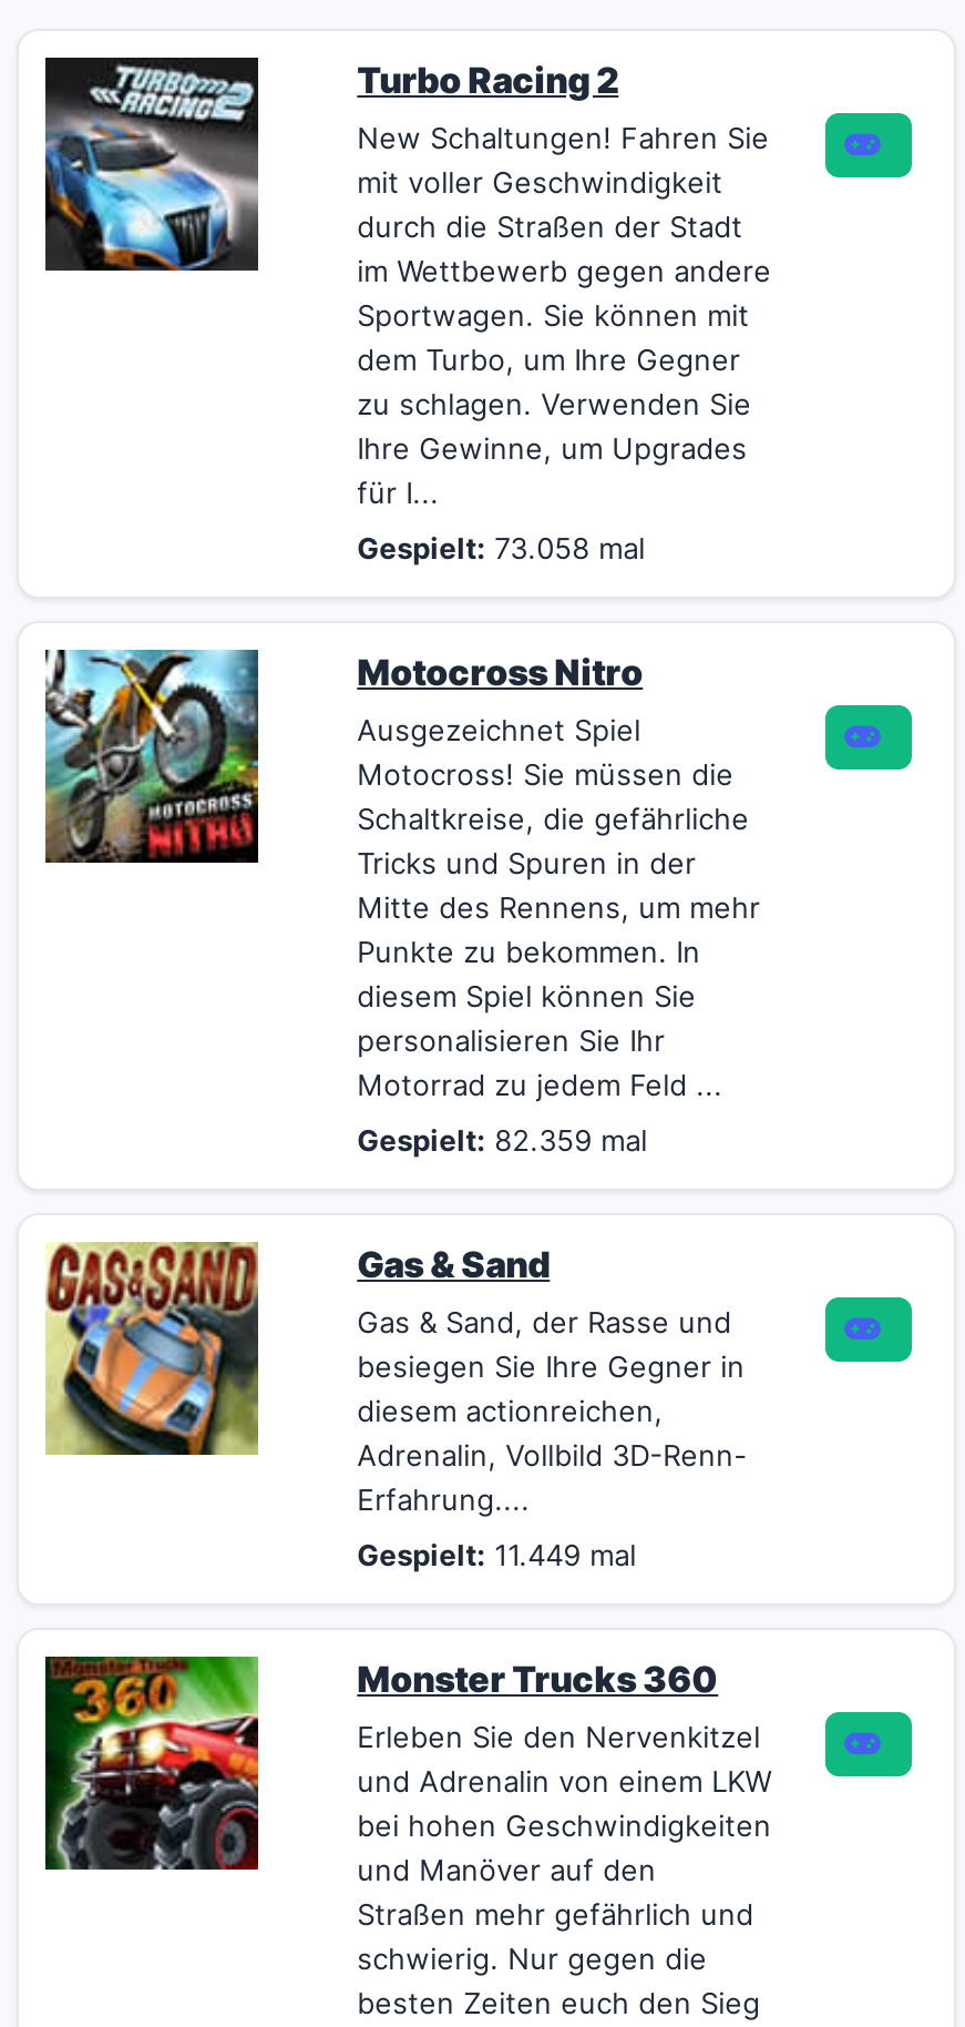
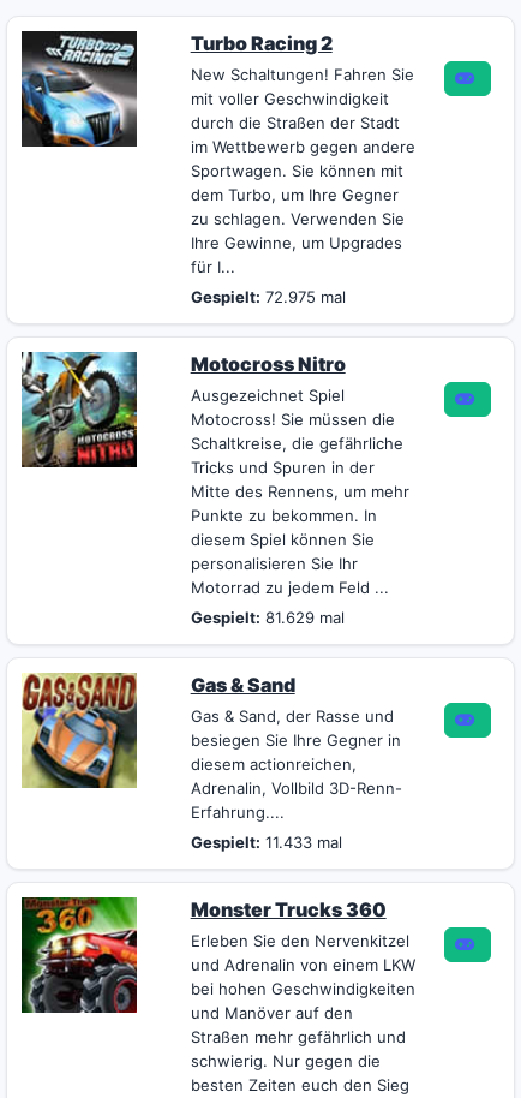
- Gespielt: 73.058 mal
+ Gespielt: 72.975 mal

- Gespielt: 82.359 mal
+ Gespielt: 81.629 mal

- Gespielt: 11.449 mal
+ Gespielt: 11.433 mal
